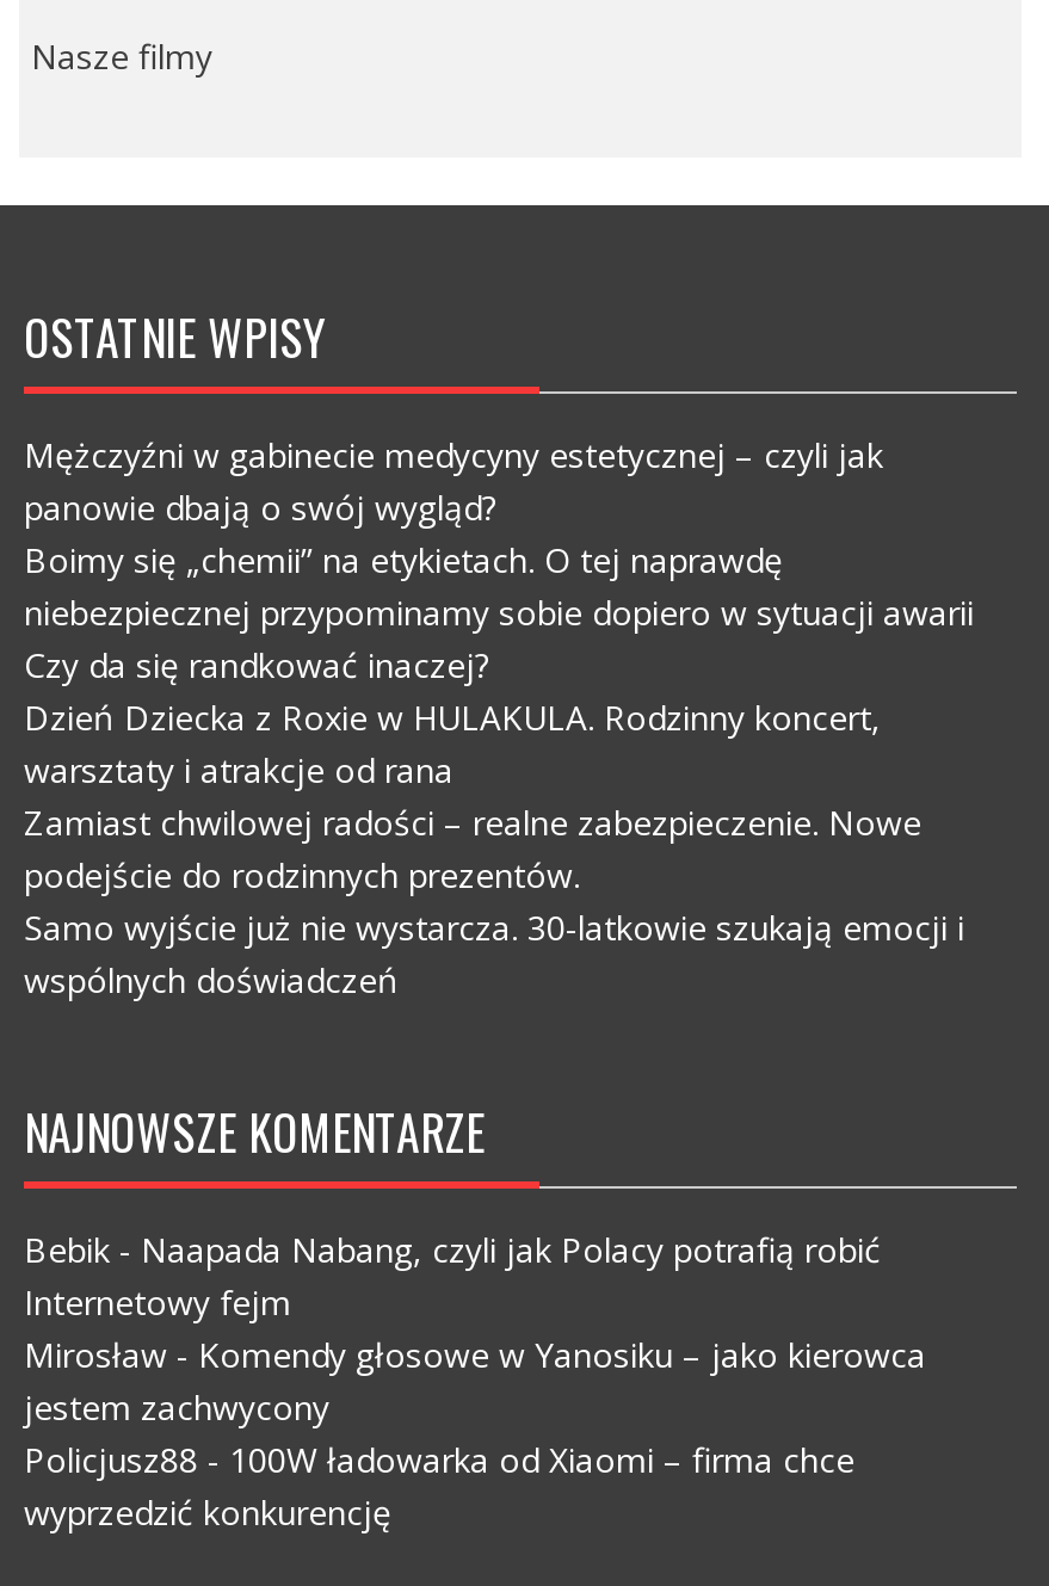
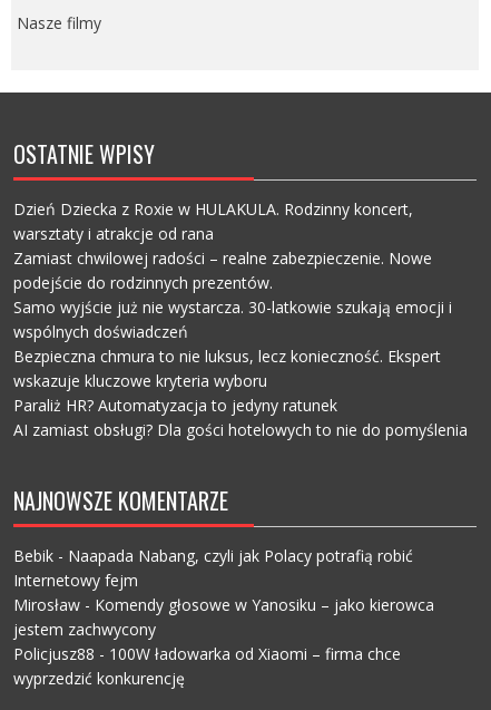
- Mężczyźni w gabinecie medycyny estetycznej – czyli jak
- panowie dbają o swój wygląd?
- Boimy się „chemii” na etykietach. O tej naprawdę
- niebezpiecznej przypominamy sobie dopiero w sytuacji awarii
- Czy da się randkować inaczej?

moved up: Dzień Dziecka z Roxie w HULAKULA. Rodzinny koncert, | warsztaty i atrakcje od rana | Zamiast chwilowej radości – realne zabezpieczenie. Nowe | podejście do rodzinnych prezentów. | Samo wyjście już nie wystarcza. 30-latkowie szukają emocji i | wspólnych doświadczeń

+ Bezpieczna chmura to nie luksus, lecz konieczność. Ekspert
+ wskazuje kluczowe kryteria wyboru
+ Paraliż HR? Automatyzacja to jedyny ratunek
+ AI zamiast obsługi? Dla gości hotelowych to nie do pomyślenia
